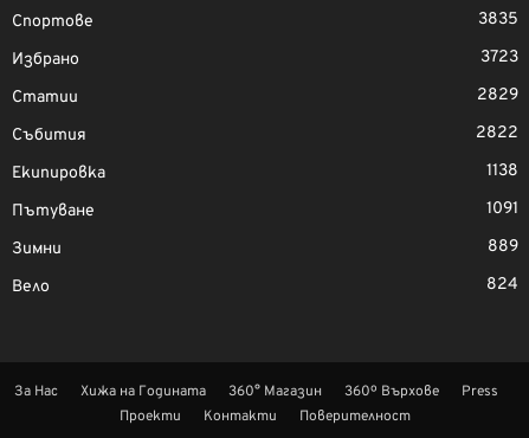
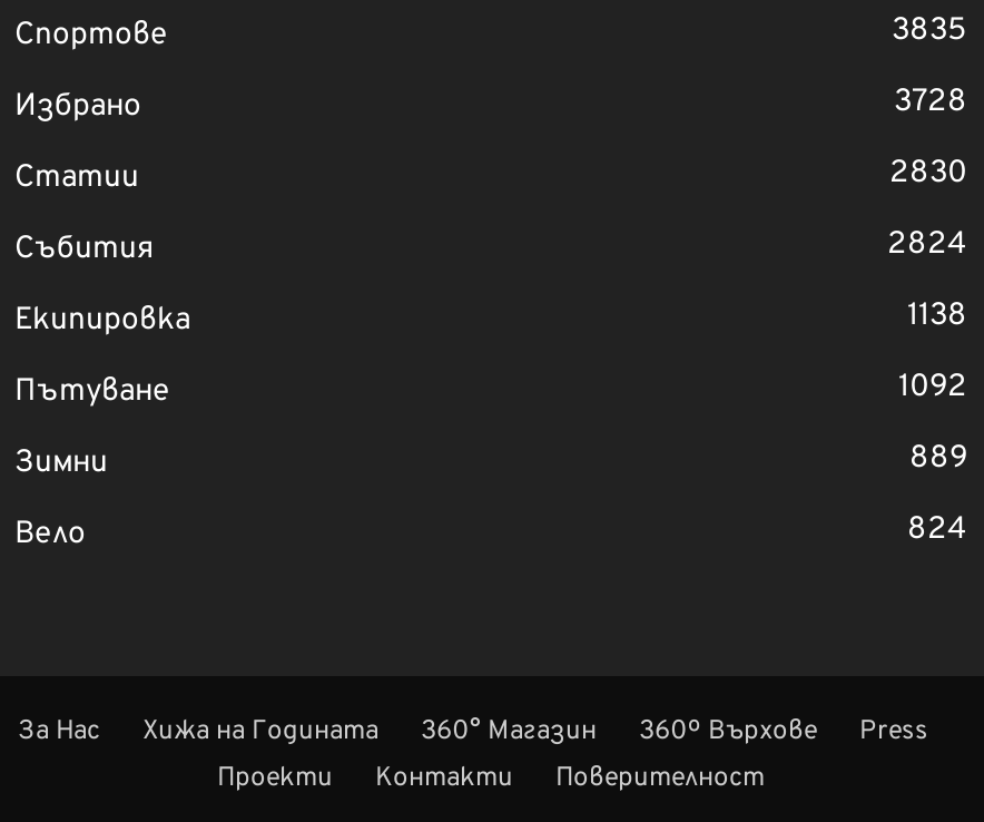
- 3723
+ 3728

- 2829
+ 2830

- 2822
+ 2824

- 1091
+ 1092
